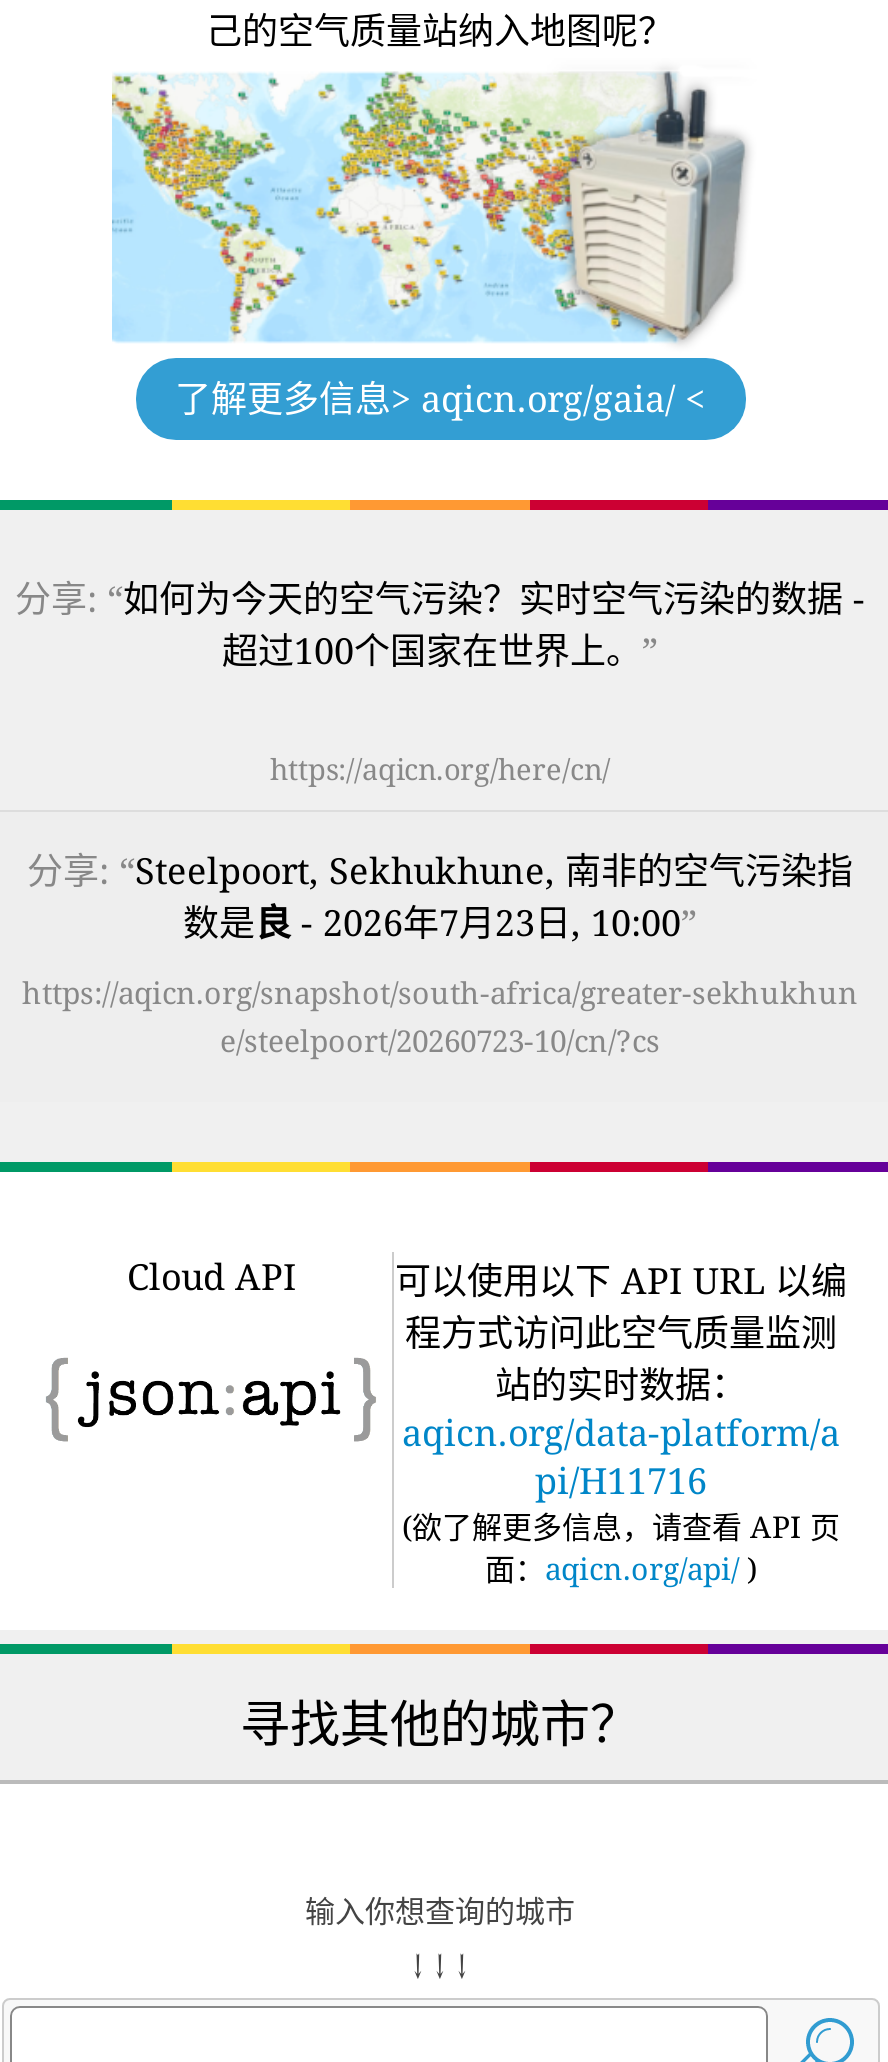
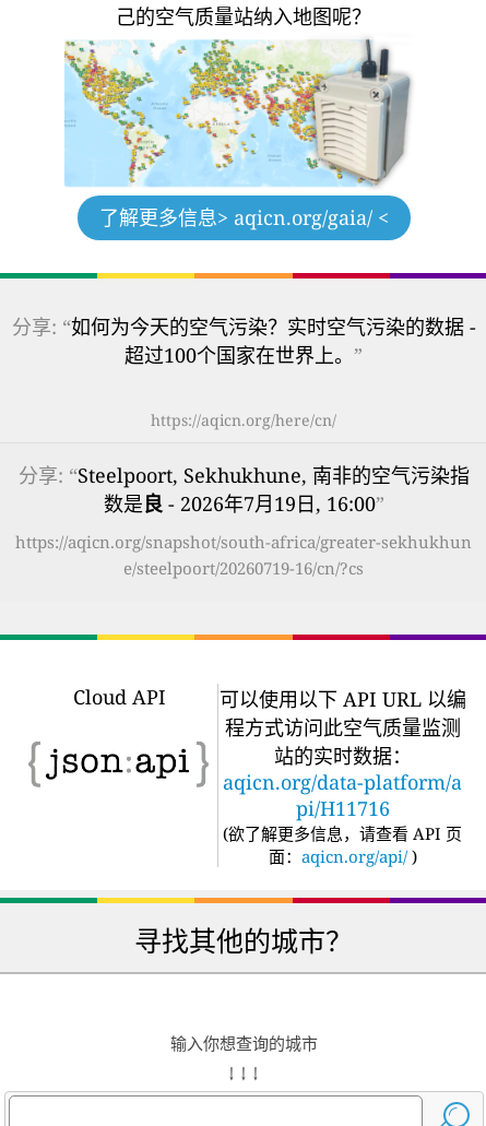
- 数是良- 2026年7月23日, 10:00”
+ 数是良- 2026年7月19日, 16:00”

- e/steelpoort/20260723-10/cn/?cs
+ e/steelpoort/20260719-16/cn/?cs
